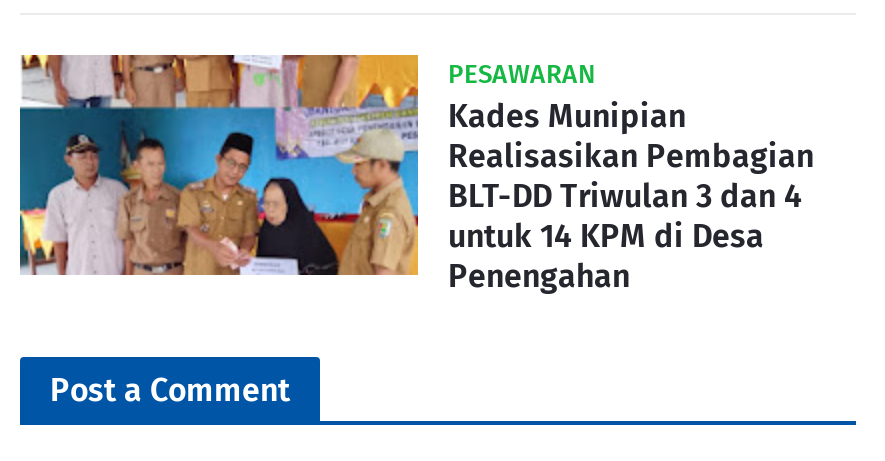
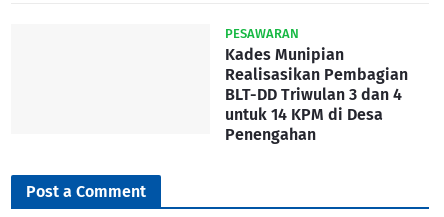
- [image]
